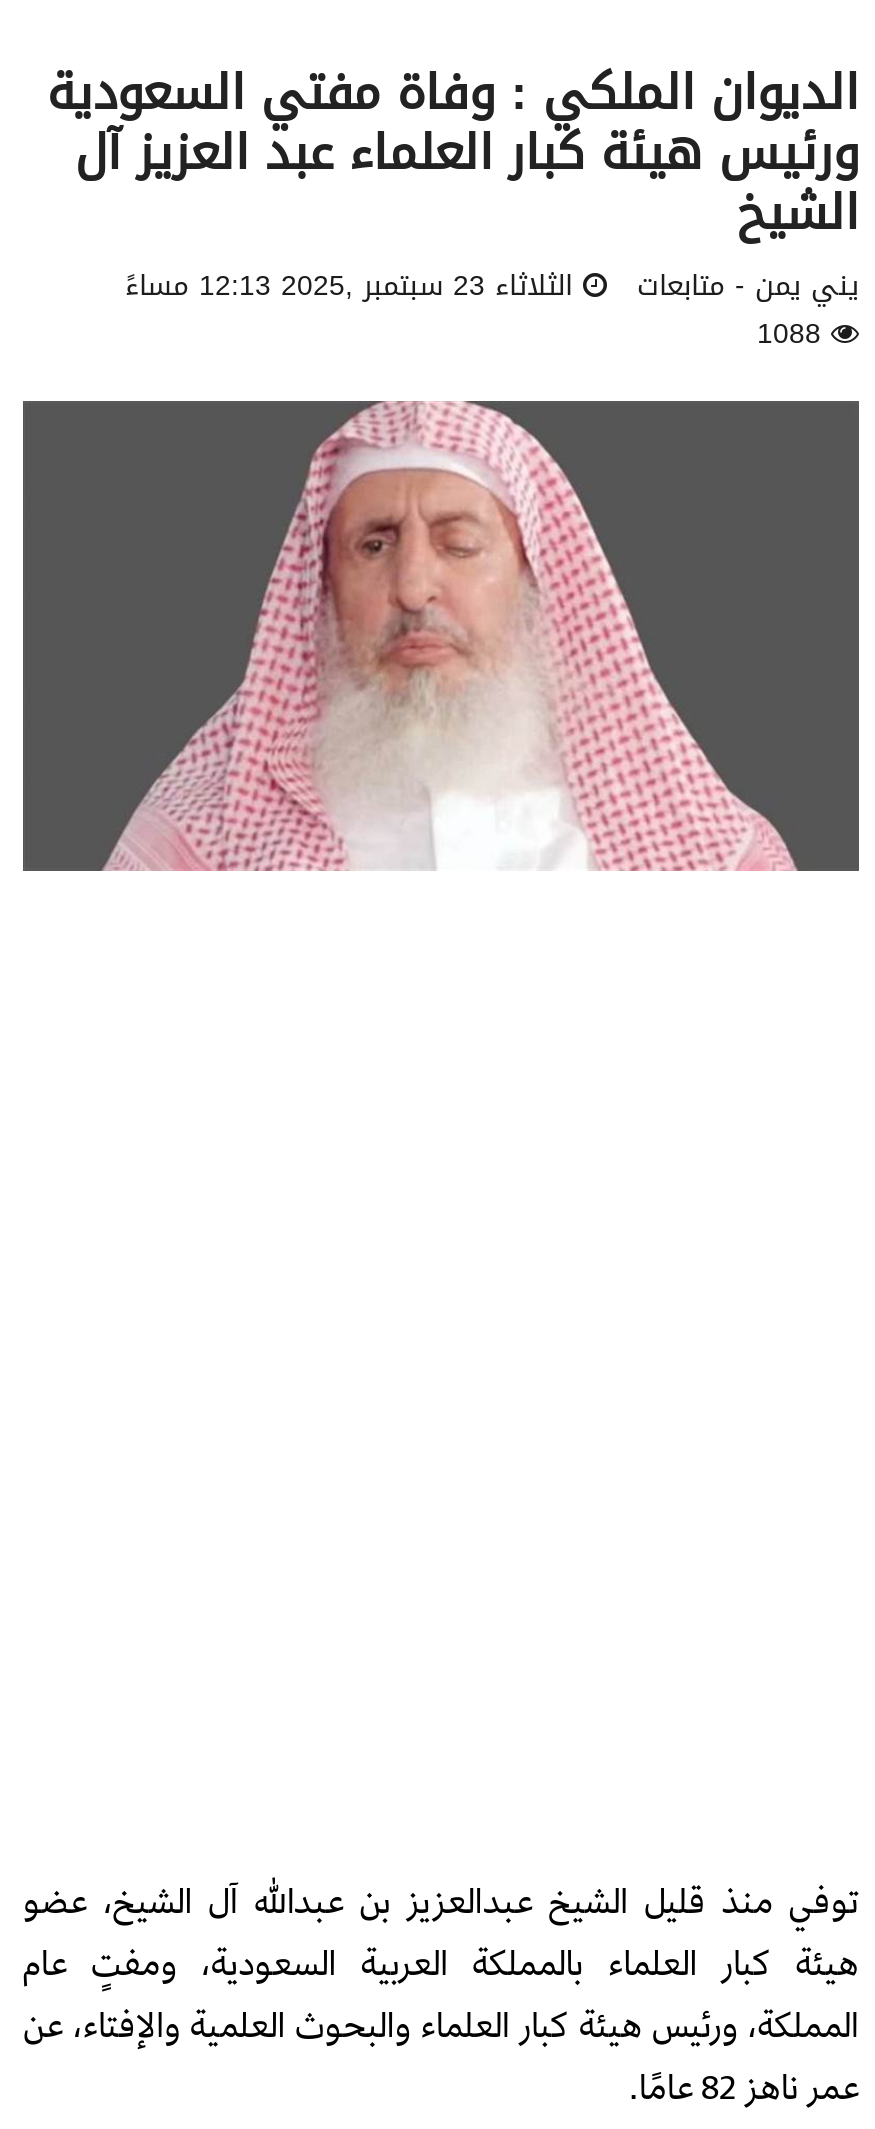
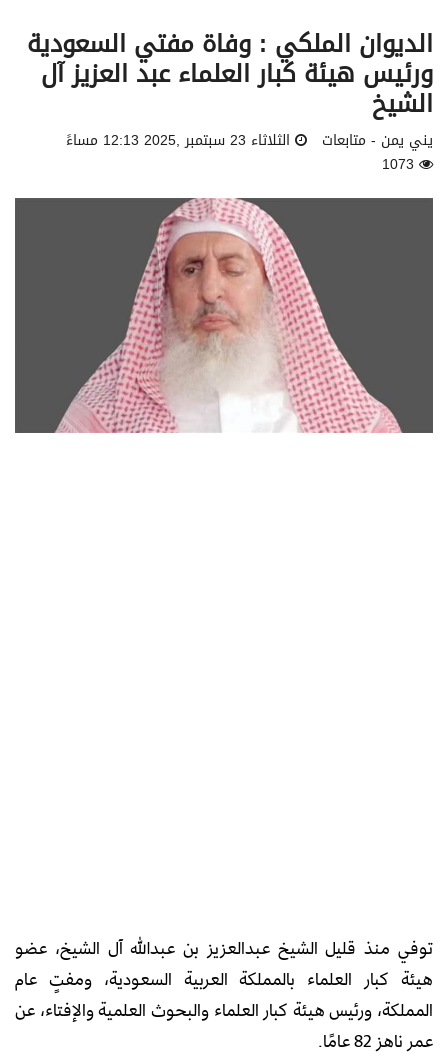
- 1088
+ 1073
